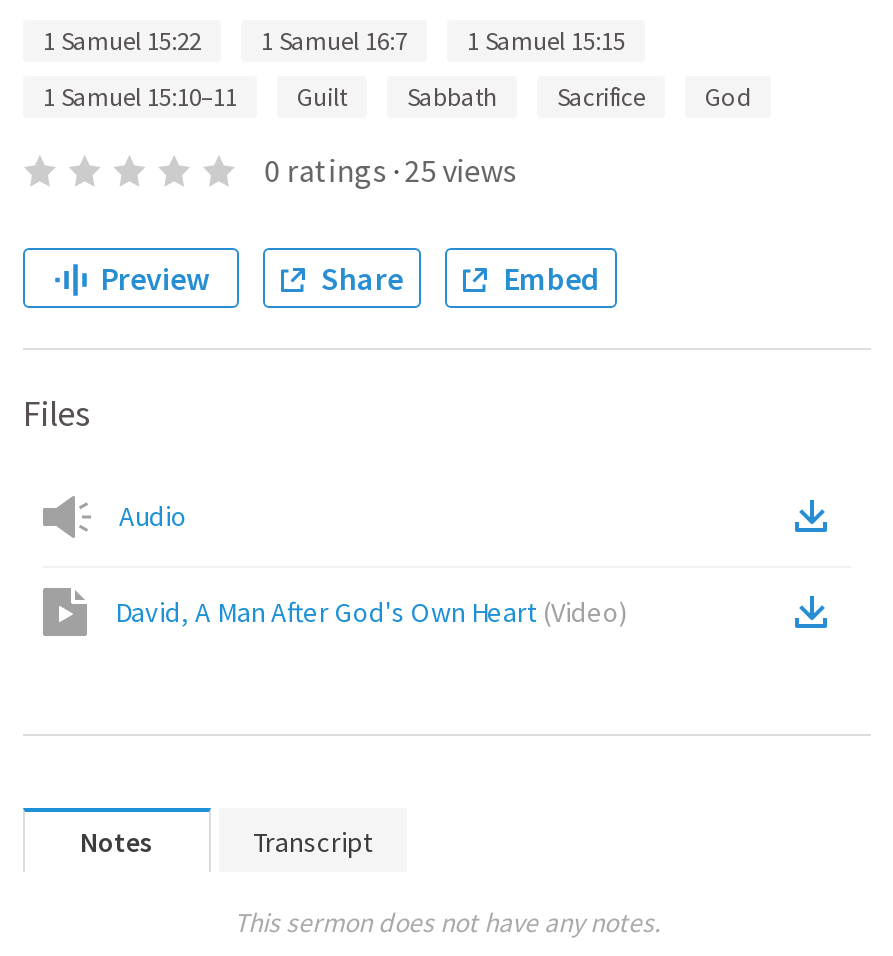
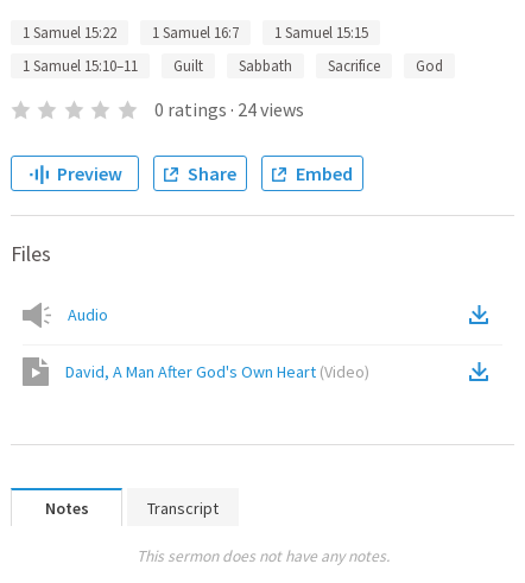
- 0 ratings · 25 views
+ 0 ratings · 24 views
